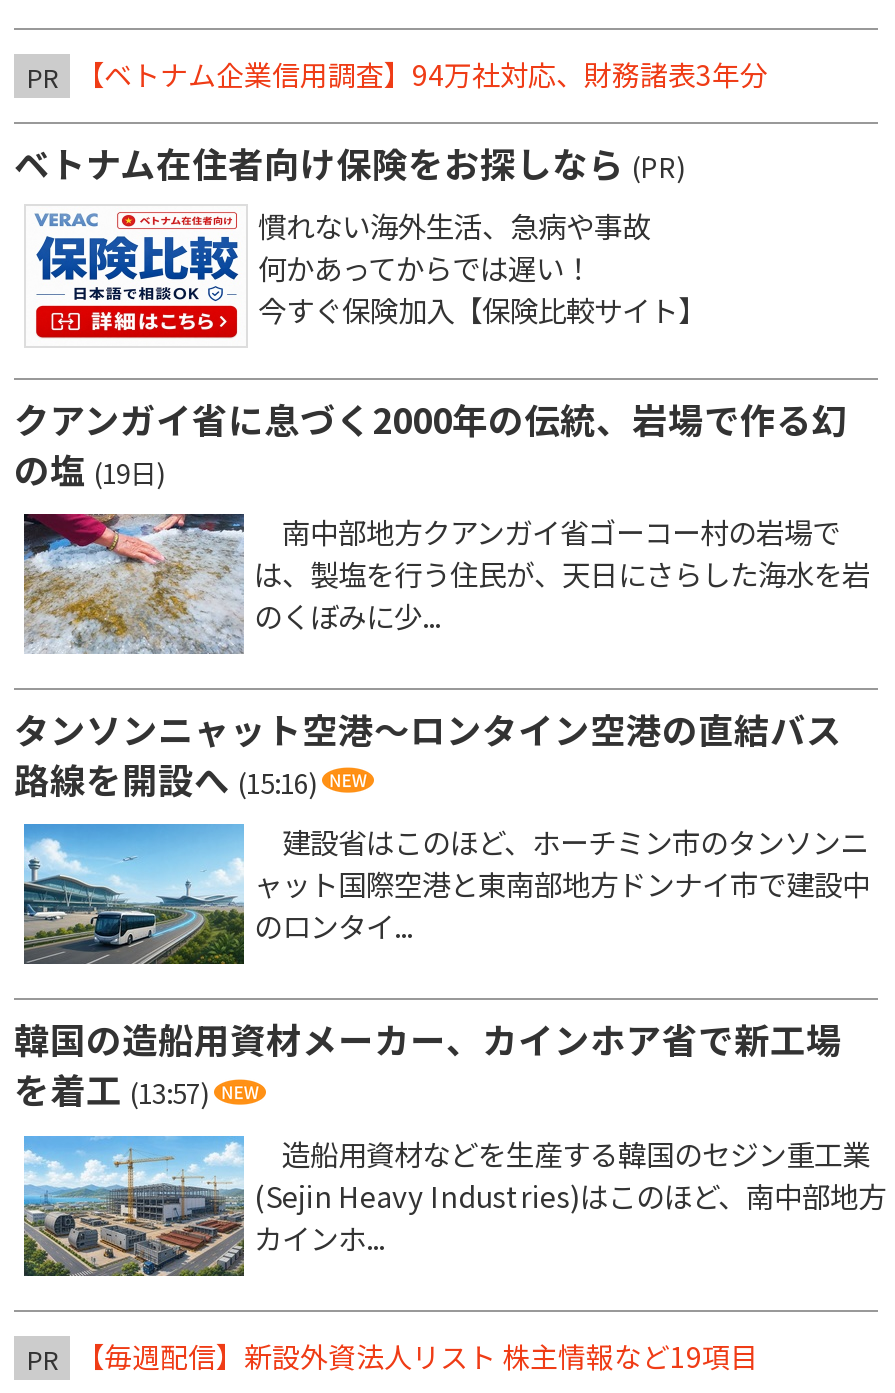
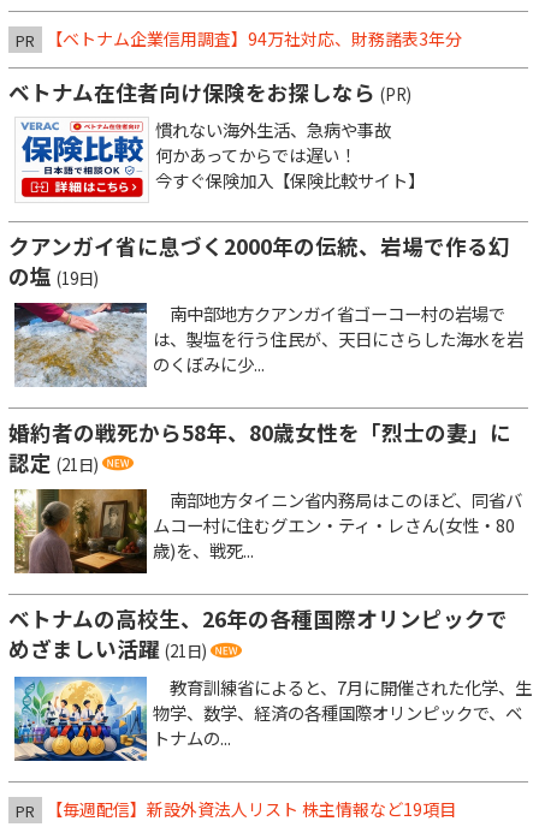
- [image]
- タンソンニャット空港～ロンタイン空港の直結バス
- 路線を開設へ (15:16)
- 建設省はこのほど、ホーチミン市のタンソンニ
- ャット国際空港と東南部地方ドンナイ市で建設中
- のロンタイ...
+ [image]
+ 婚約者の戦死から58年、80歳女性を「烈士の妻」に
+ 認定 (21日)
+ 南部地方タイニン省内務局はこのほど、同省バ
+ ムコー村に住むグエン・ティ・レさん(女性・80
+ 歳)を、戦死...

- [image]
- 韓国の造船用資材メーカー、カインホア省で新工場
- を着工 (13:57)
- 造船用資材などを生産する韓国のセジン重工業
- (Sejin Heavy Industries)はこのほど、南中部地方
- カインホ...
+ [image]
+ ベトナムの高校生、26年の各種国際オリンピックで
+ めざましい活躍 (21日)
+ 教育訓練省によると、7月に開催された化学、生
+ 物学、数学、経済の各種国際オリンピックで、ベ
+ トナムの...
